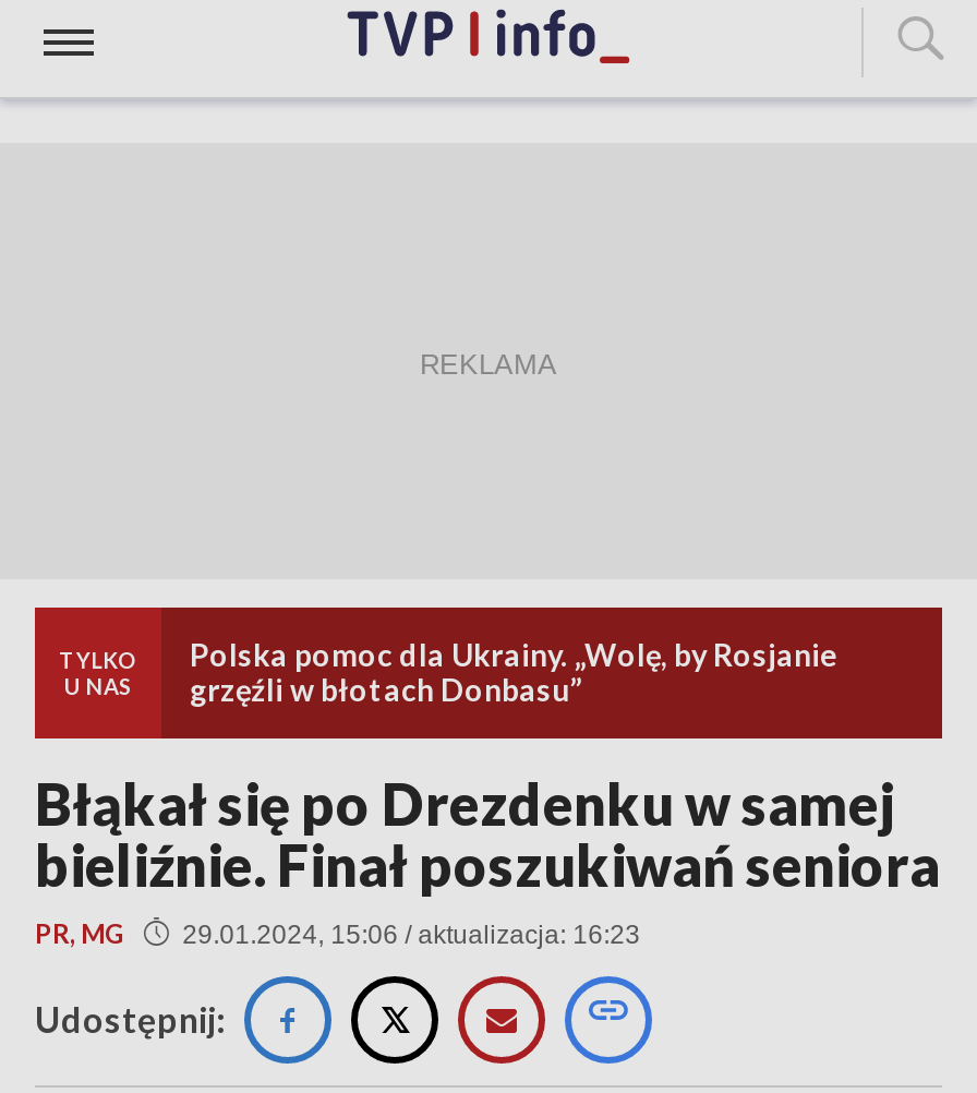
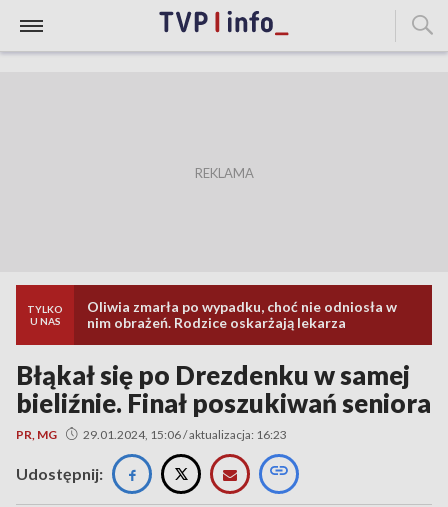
- Polska pomoc dla Ukrainy. „Wolę, by Rosjanie
- grzęźli w błotach Donbasu”
+ Oliwia zmarła po wypadku, choć nie odniosła w
+ nim obrażeń. Rodzice oskarżają lekarza
